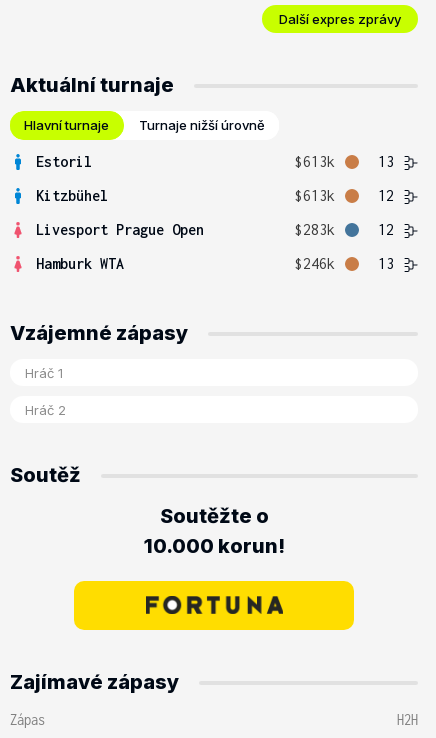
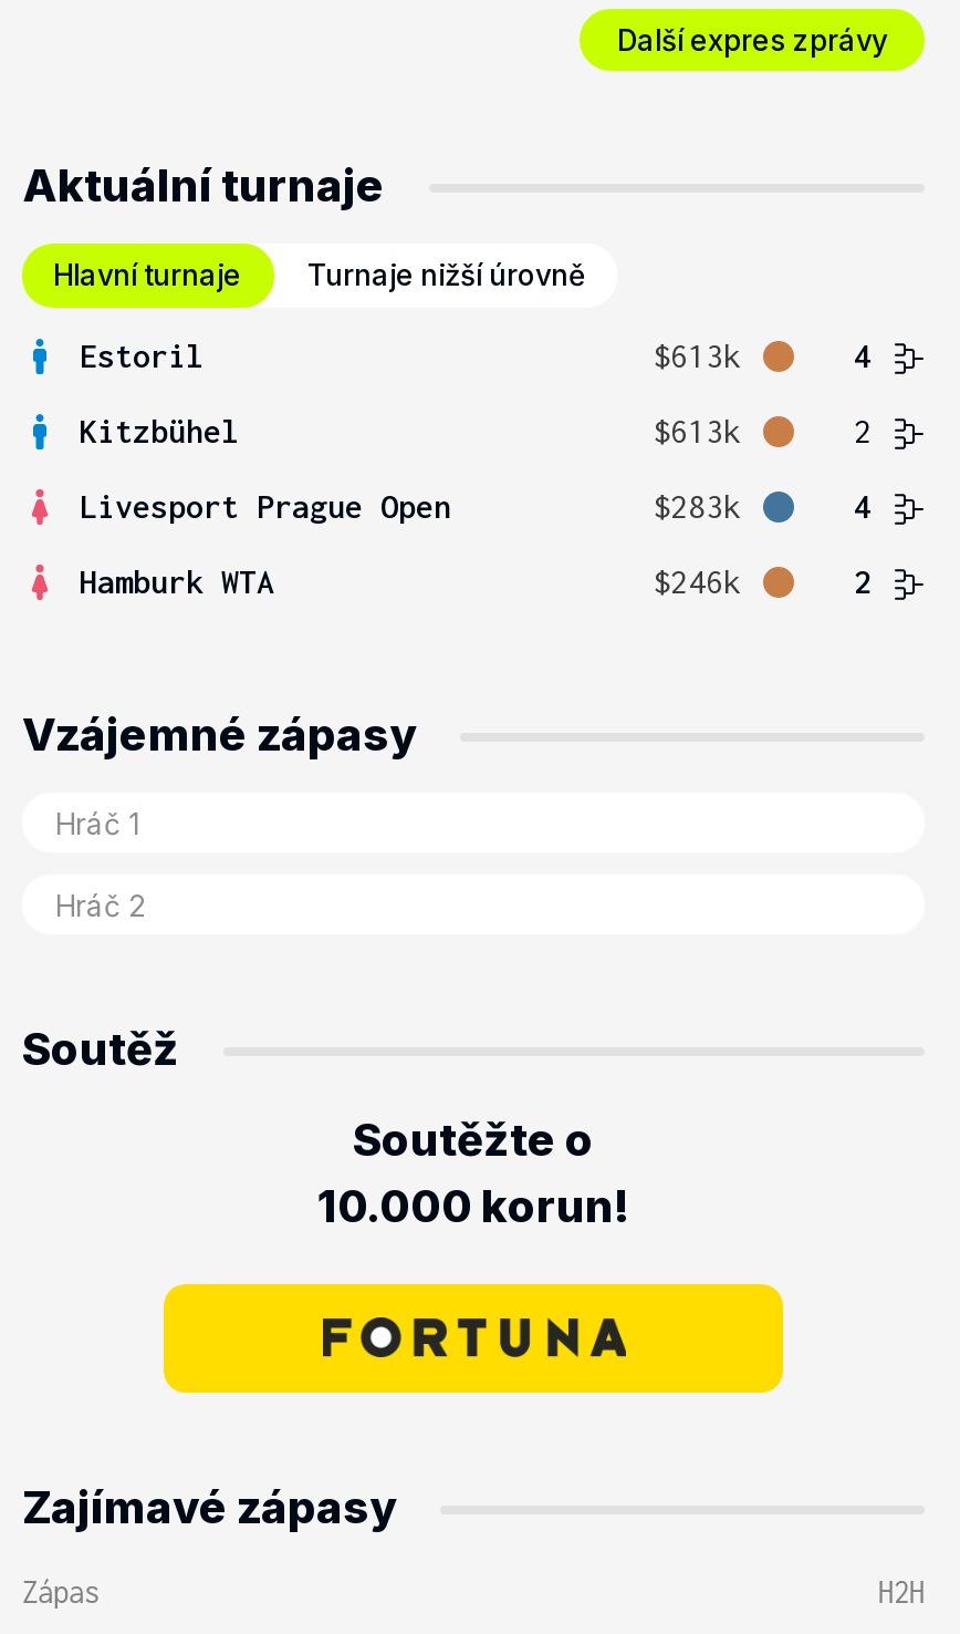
- 13
+ 4

- 12
+ 2

- 12
+ 4

- 13
+ 2
